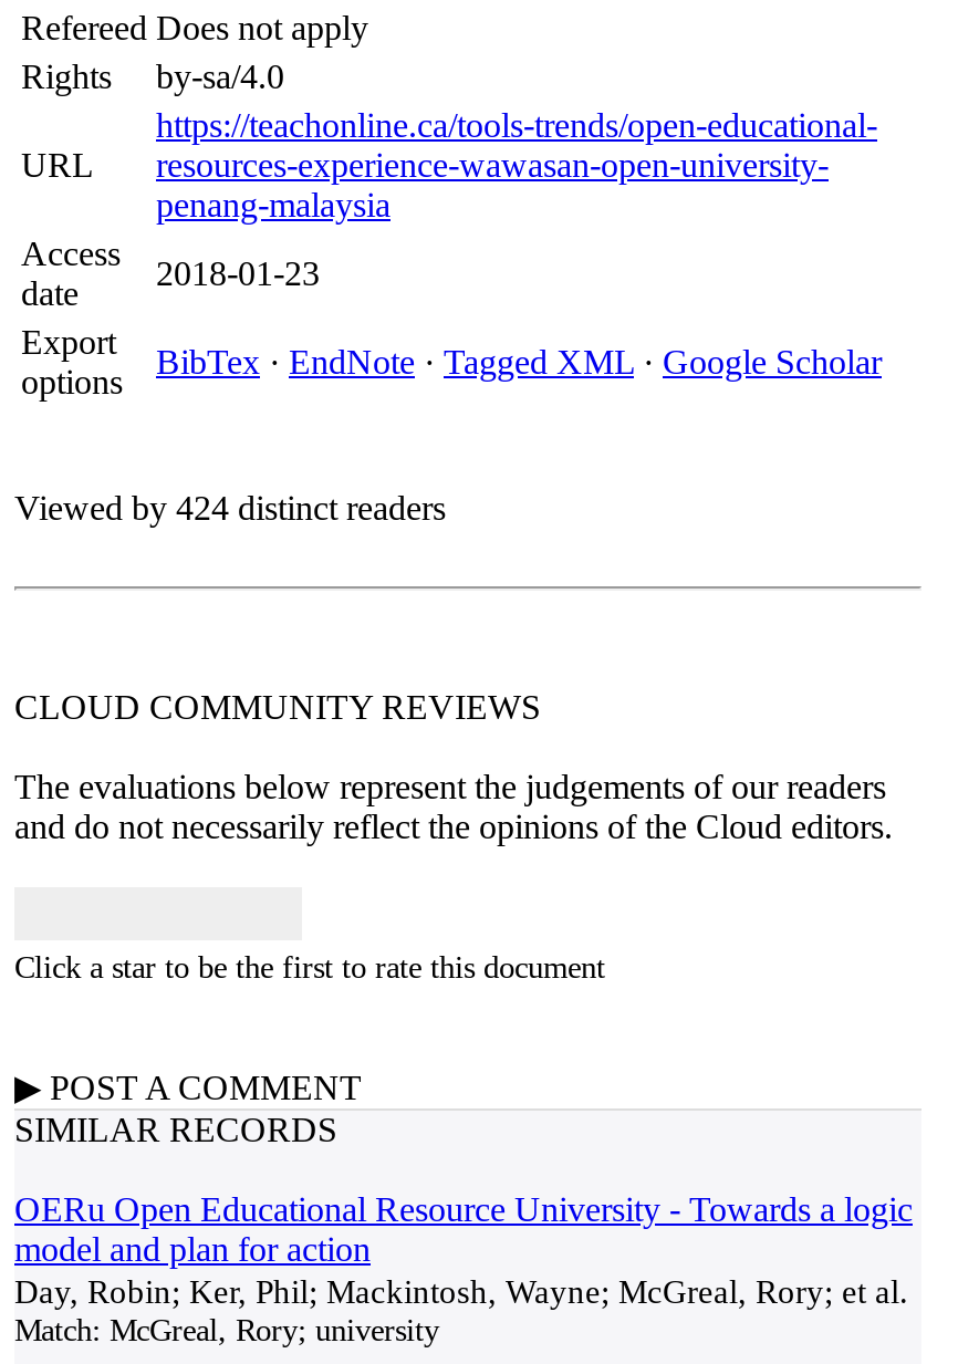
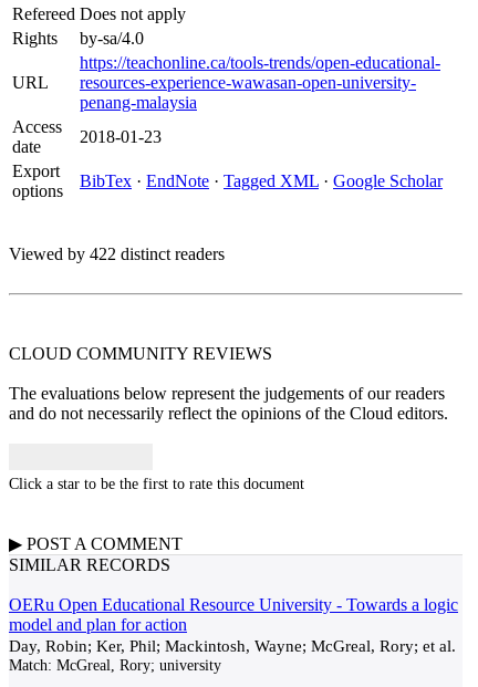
- Viewed by 424 distinct readers
+ Viewed by 422 distinct readers
